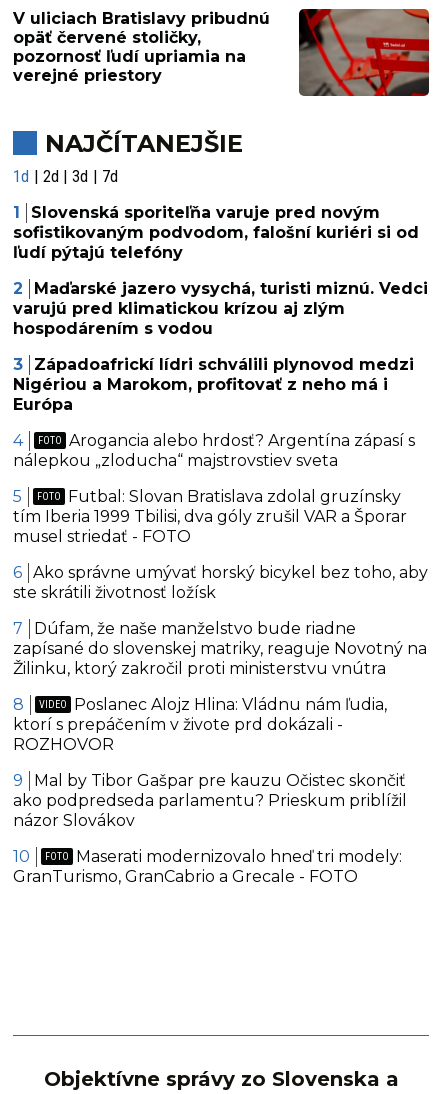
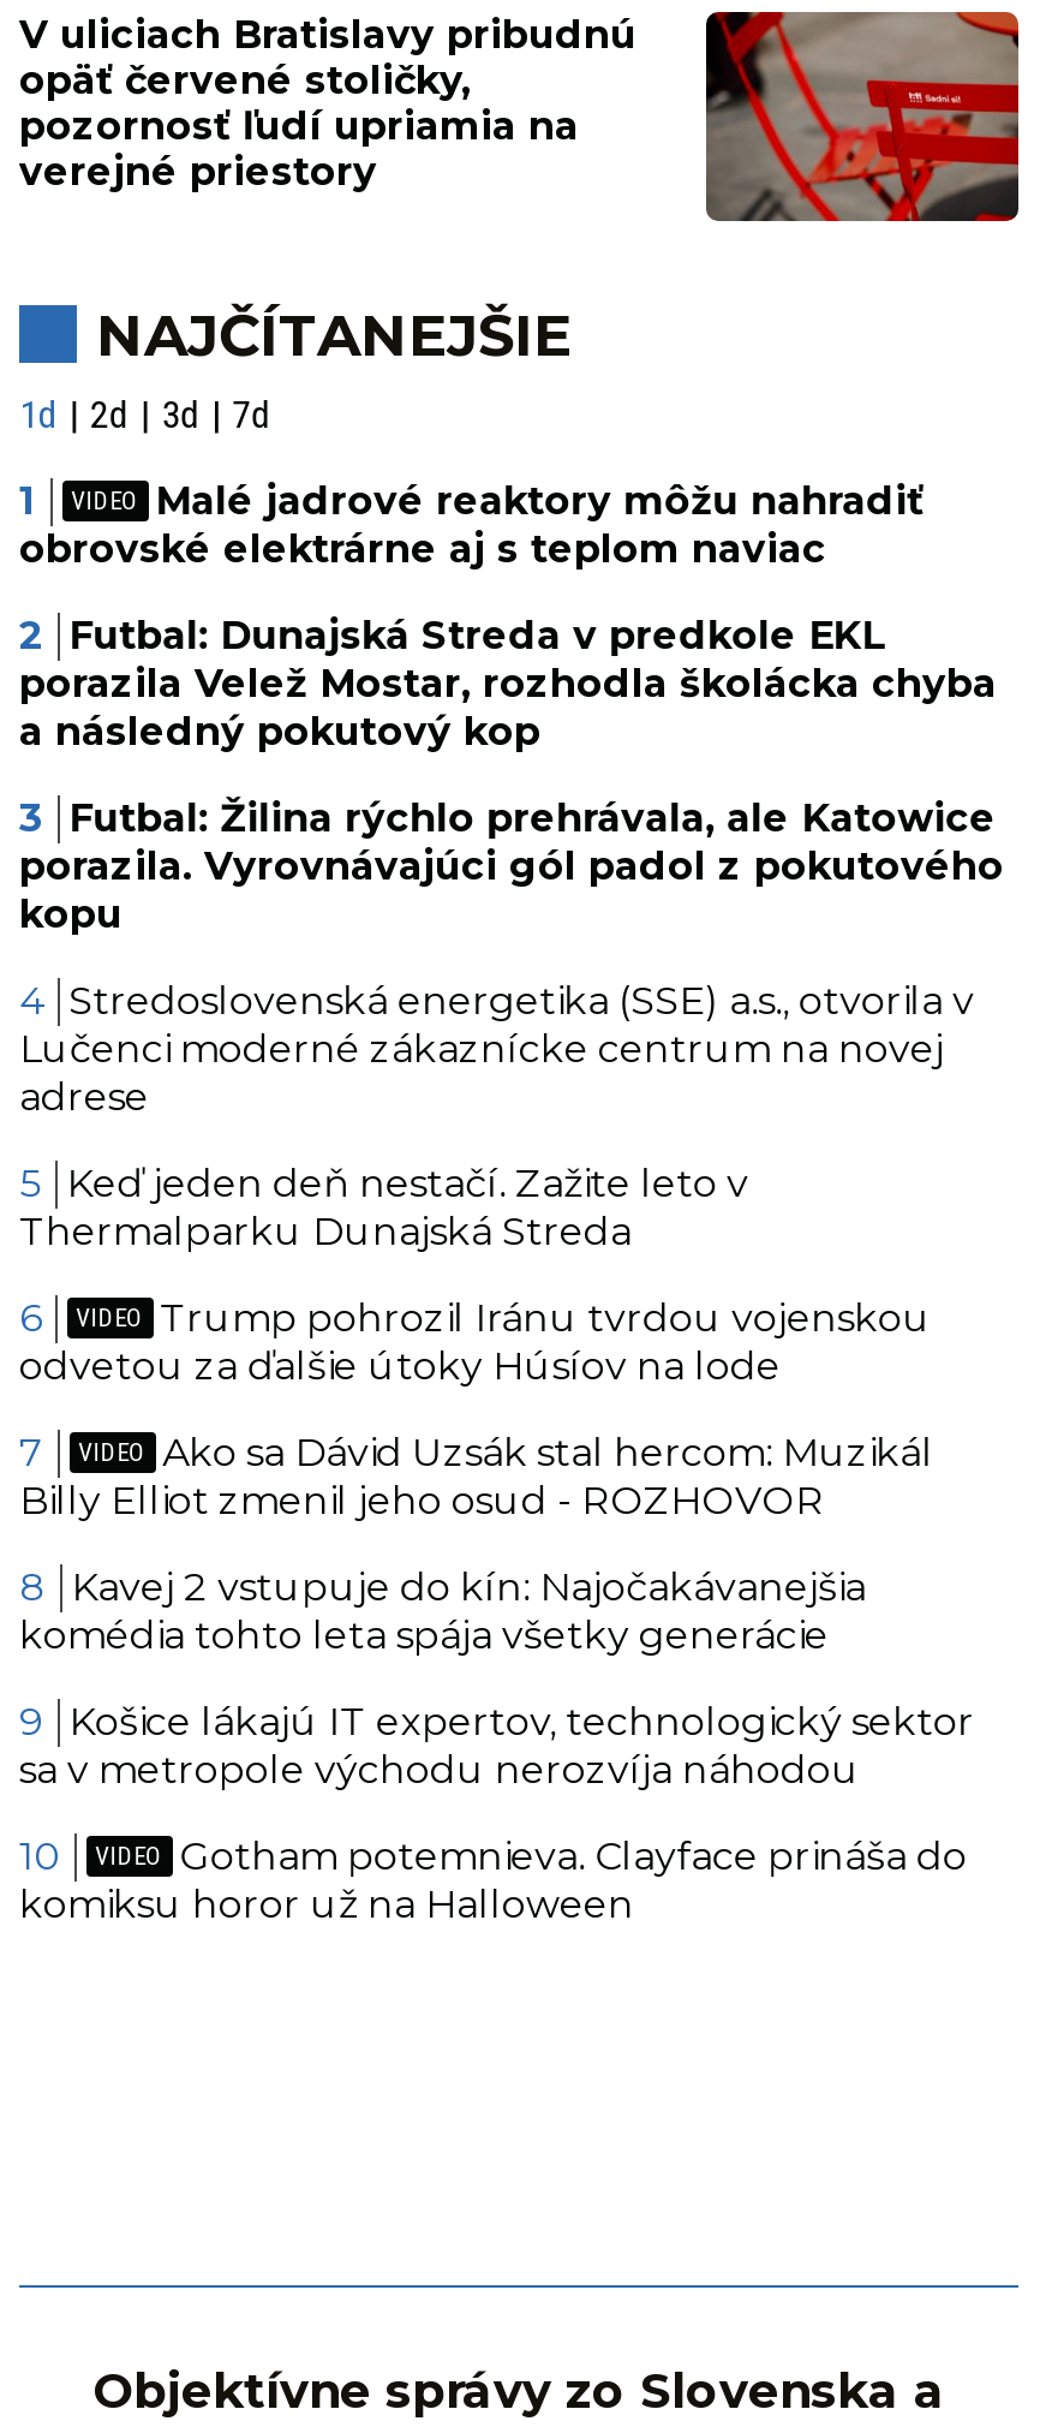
- Slovenská sporiteľňa varuje pred novým
- sofistikovaným podvodom, falošní kuriéri si od
- ľudí pýtajú telefóny
+ Malé jadrové reaktory môžu nahradiť
+ obrovské elektrárne aj s teplom naviac

- Maďarské jazero vysychá, turisti miznú. Vedci
- varujú pred klimatickou krízou aj zlým
- hospodárením s vodou
+ Futbal: Dunajská Streda v predkole EKL
+ porazila Velež Mostar, rozhodla školácka chyba
+ a následný pokutový kop

- Západoafrickí lídri schválili plynovod medzi
- Nigériou a Marokom, profitovať z neho má i
- Európa
+ Futbal: Žilina rýchlo prehrávala, ale Katowice
+ porazila. Vyrovnávajúci gól padol z pokutového
+ kopu

- Arogancia alebo hrdosť? Argentína zápasí s
- nálepkou „zloducha“ majstrovstiev sveta
+ Stredoslovenská energetika (SSE) a.s., otvorila v
+ Lučenci moderné zákaznícke centrum na novej
+ adrese

- Futbal: Slovan Bratislava zdolal gruzínsky
- tím Iberia 1999 Tbilisi, dva góly zrušil VAR a Šporar
- musel striedať - FOTO
+ Keď jeden deň nestačí. Zažite leto v
+ Thermalparku Dunajská Streda

- Ako správne umývať horský bicykel bez toho, aby
- ste skrátili životnosť ložísk
+ Trump pohrozil Iránu tvrdou vojenskou
+ odvetou za ďalšie útoky Húsíov na lode

- Dúfam, že naše manželstvo bude riadne
- zapísané do slovenskej matriky, reaguje Novotný na
- Žilinku, ktorý zakročil proti ministerstvu vnútra
+ Ako sa Dávid Uzsák stal hercom: Muzikál
+ Billy Elliot zmenil jeho osud - ROZHOVOR

- Poslanec Alojz Hlina: Vládnu nám ľudia,
- ktorí s prepáčením v živote prd dokázali -
- ROZHOVOR
+ Kavej 2 vstupuje do kín: Najočakávanejšia
+ komédia tohto leta spája všetky generácie

- Mal by Tibor Gašpar pre kauzu Očistec skončiť
- ako podpredseda parlamentu? Prieskum priblížil
- názor Slovákov
+ Košice lákajú IT expertov, technologický sektor
+ sa v metropole východu nerozvíja náhodou

- Maserati modernizovalo hneď tri modely:
- GranTurismo, GranCabrio a Grecale - FOTO
+ Gotham potemnieva. Clayface prináša do
+ komiksu horor už na Halloween
